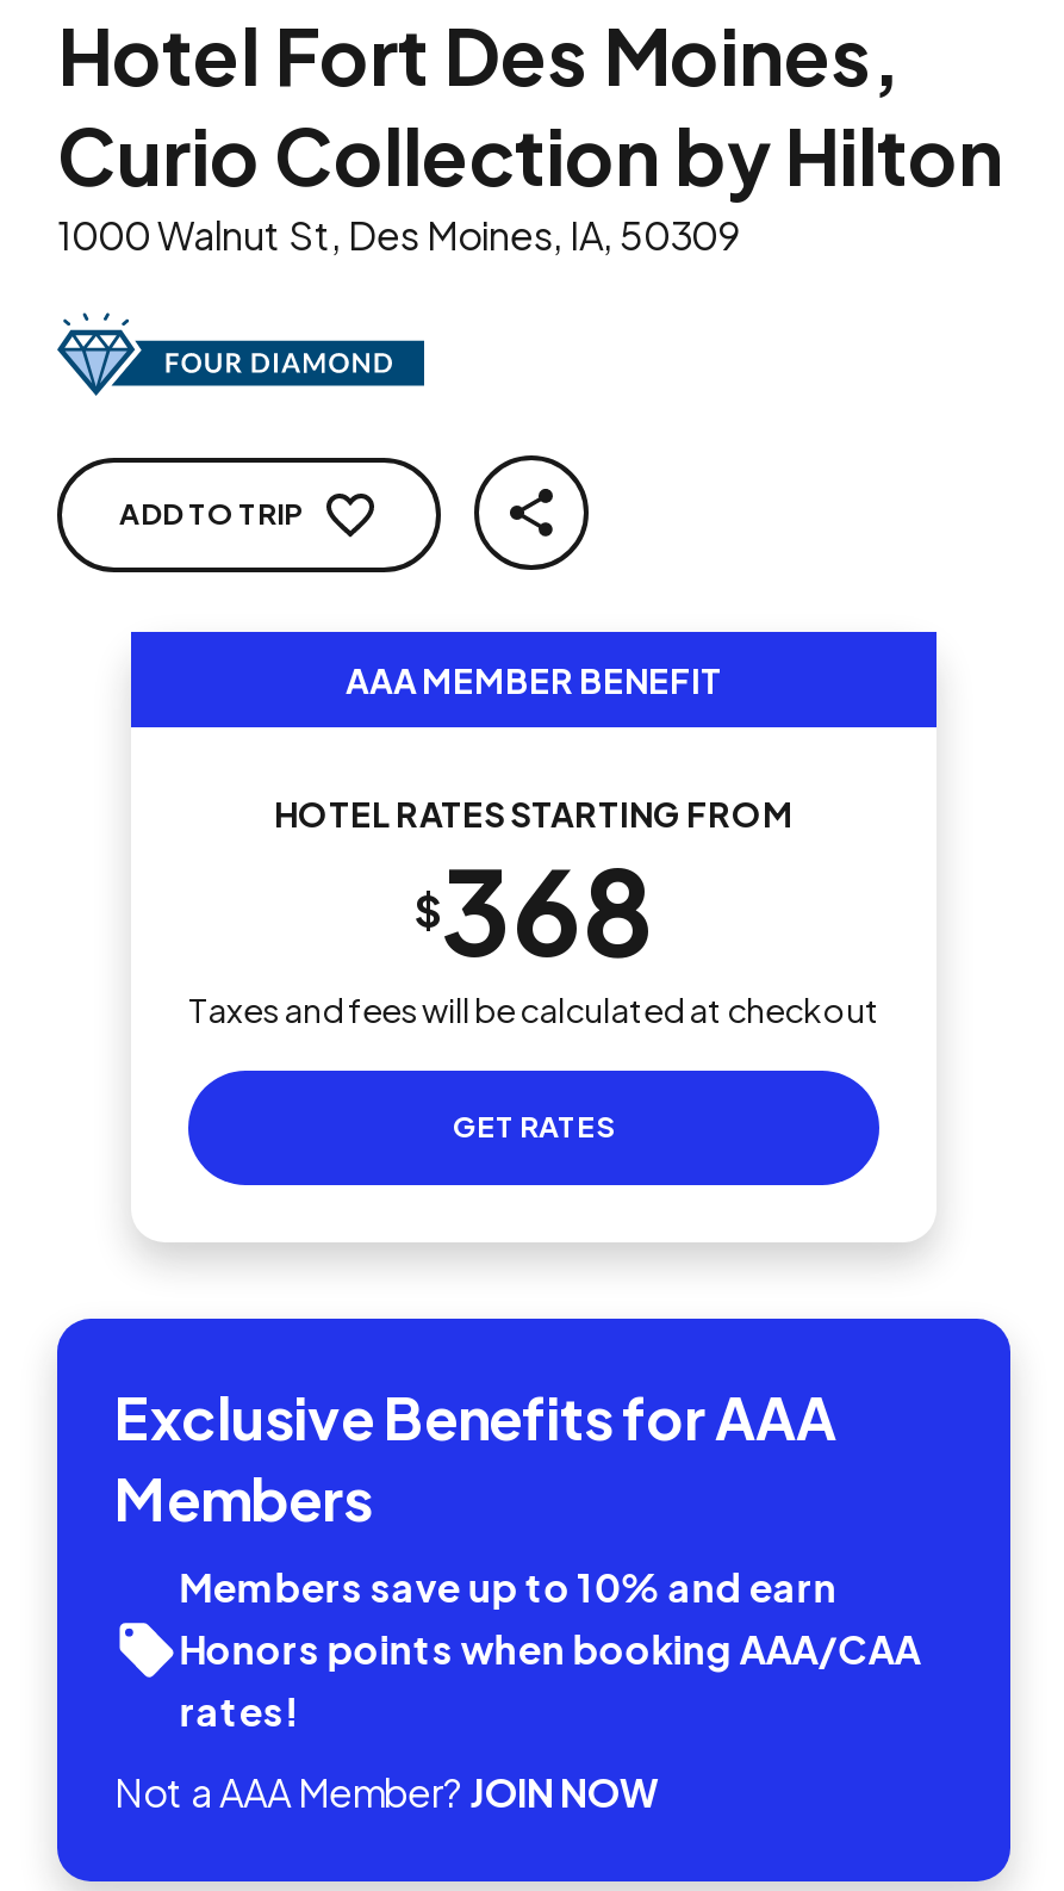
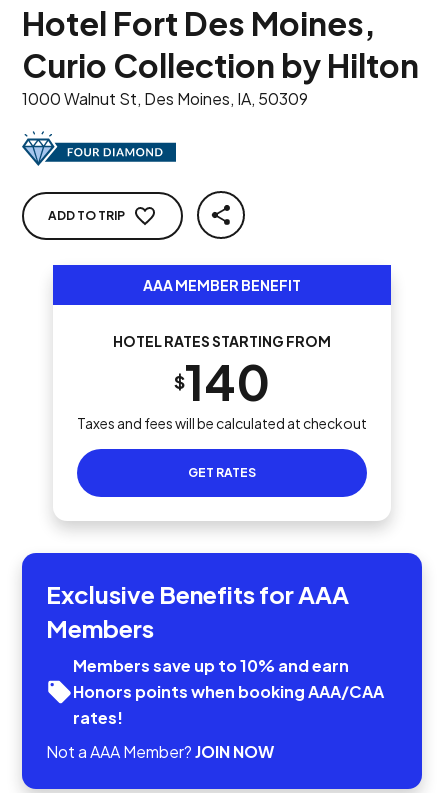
- $368
+ $140
